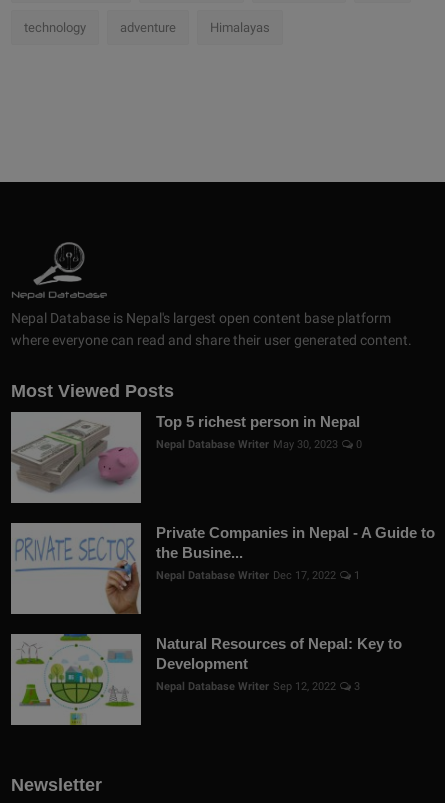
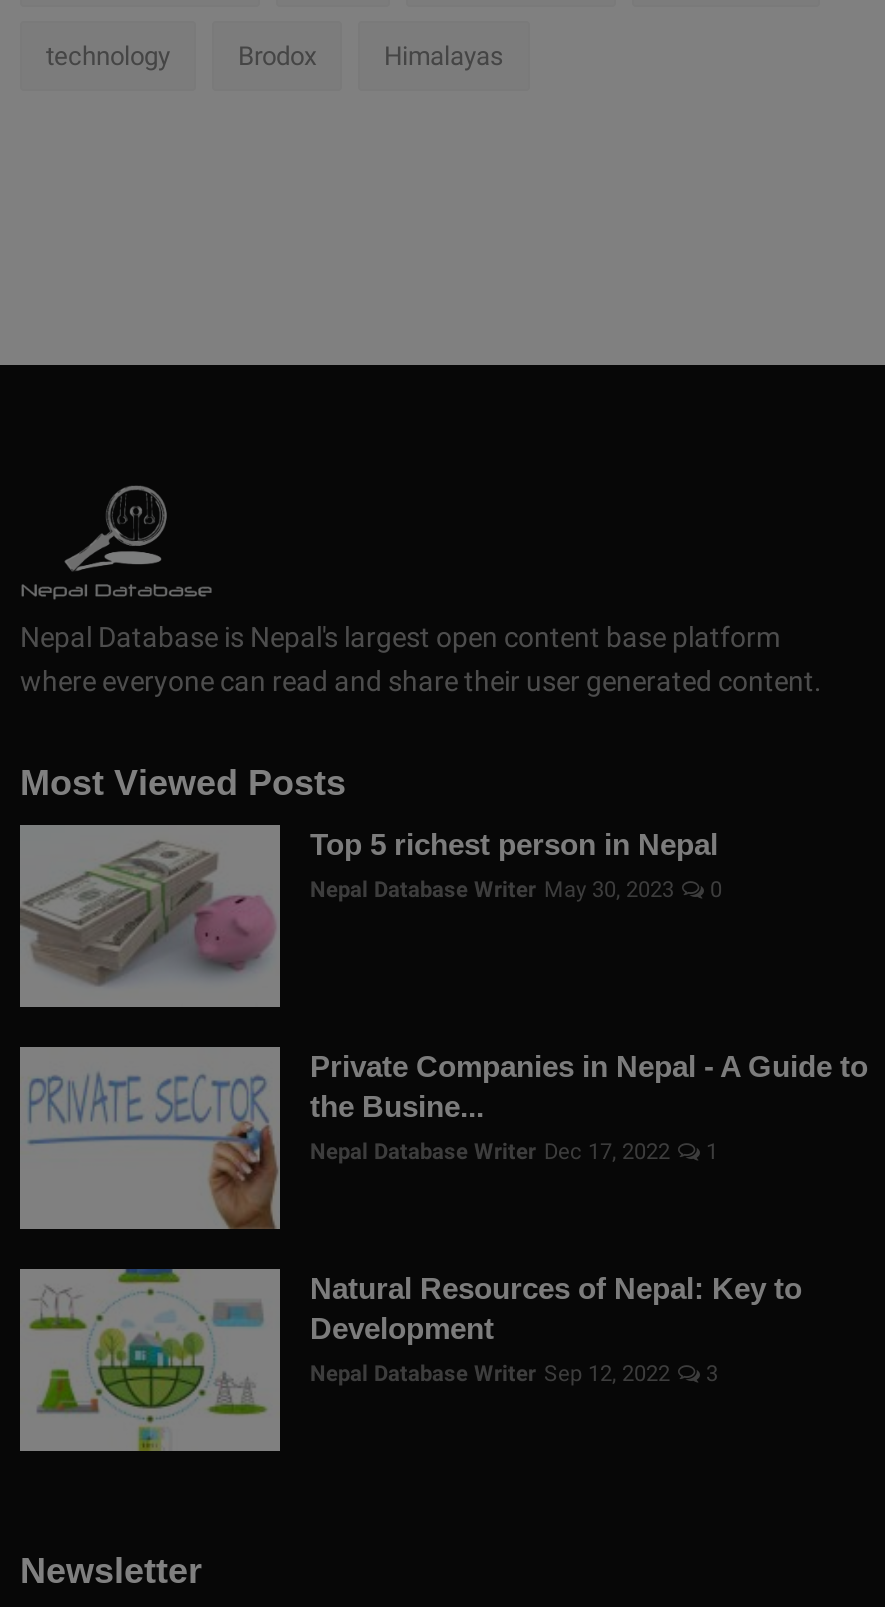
- adventure
+ Brodox
